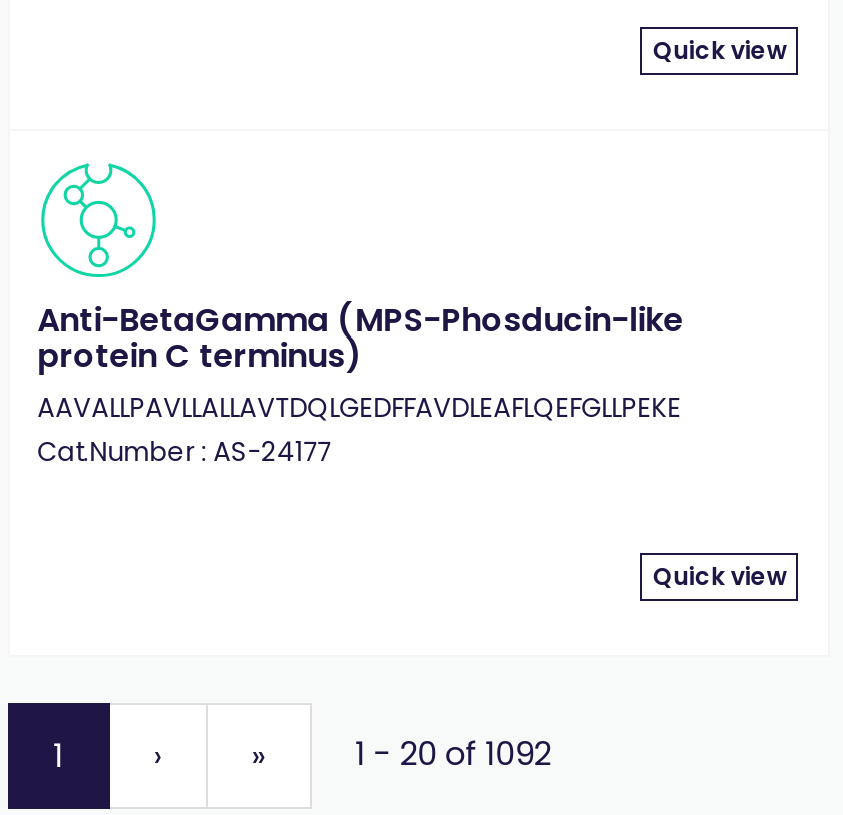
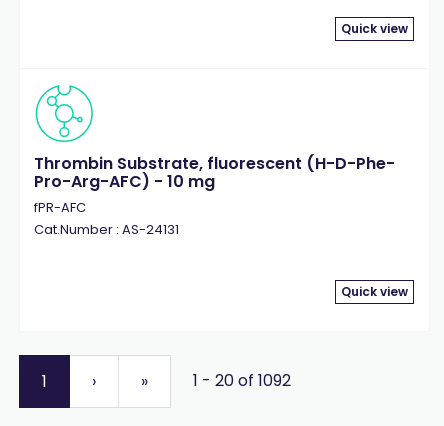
- Anti-BetaGamma (MPS-Phosducin-like
- protein C terminus)
- AAVALLPAVLLALLAVTDQLGEDFFAVDLEAFLQEFGLLPEKE
- Cat.Number : AS-24177
+ Thrombin Substrate, fluorescent (H-D-Phe-
+ Pro-Arg-AFC) - 10 mg
+ fPR-AFC
+ Cat.Number : AS-24131
